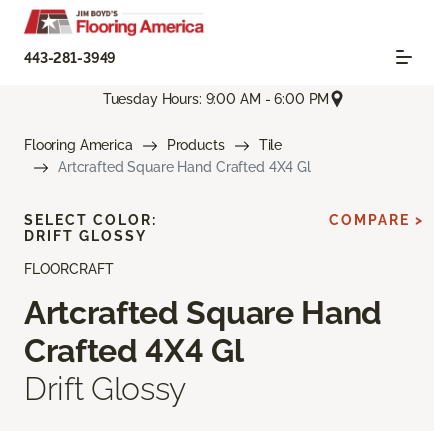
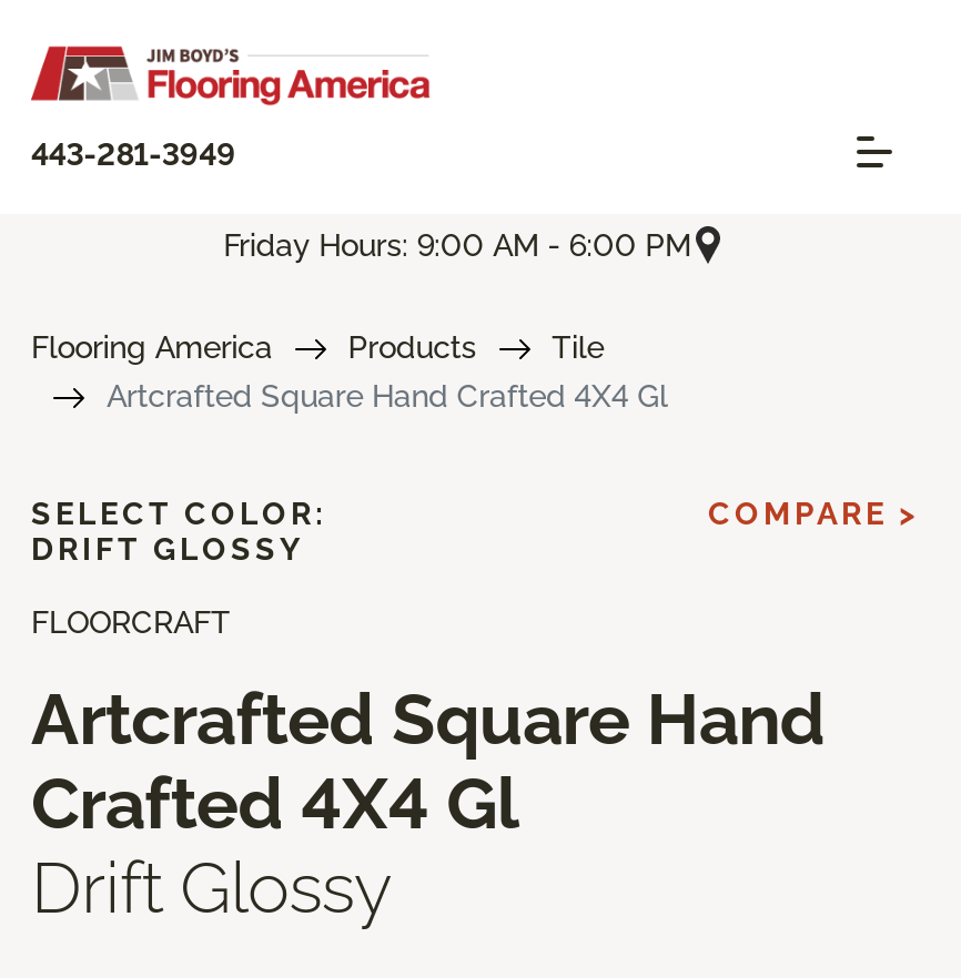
- Tuesday Hours: 9:00 AM - 6:00 PM
+ Friday Hours: 9:00 AM - 6:00 PM
